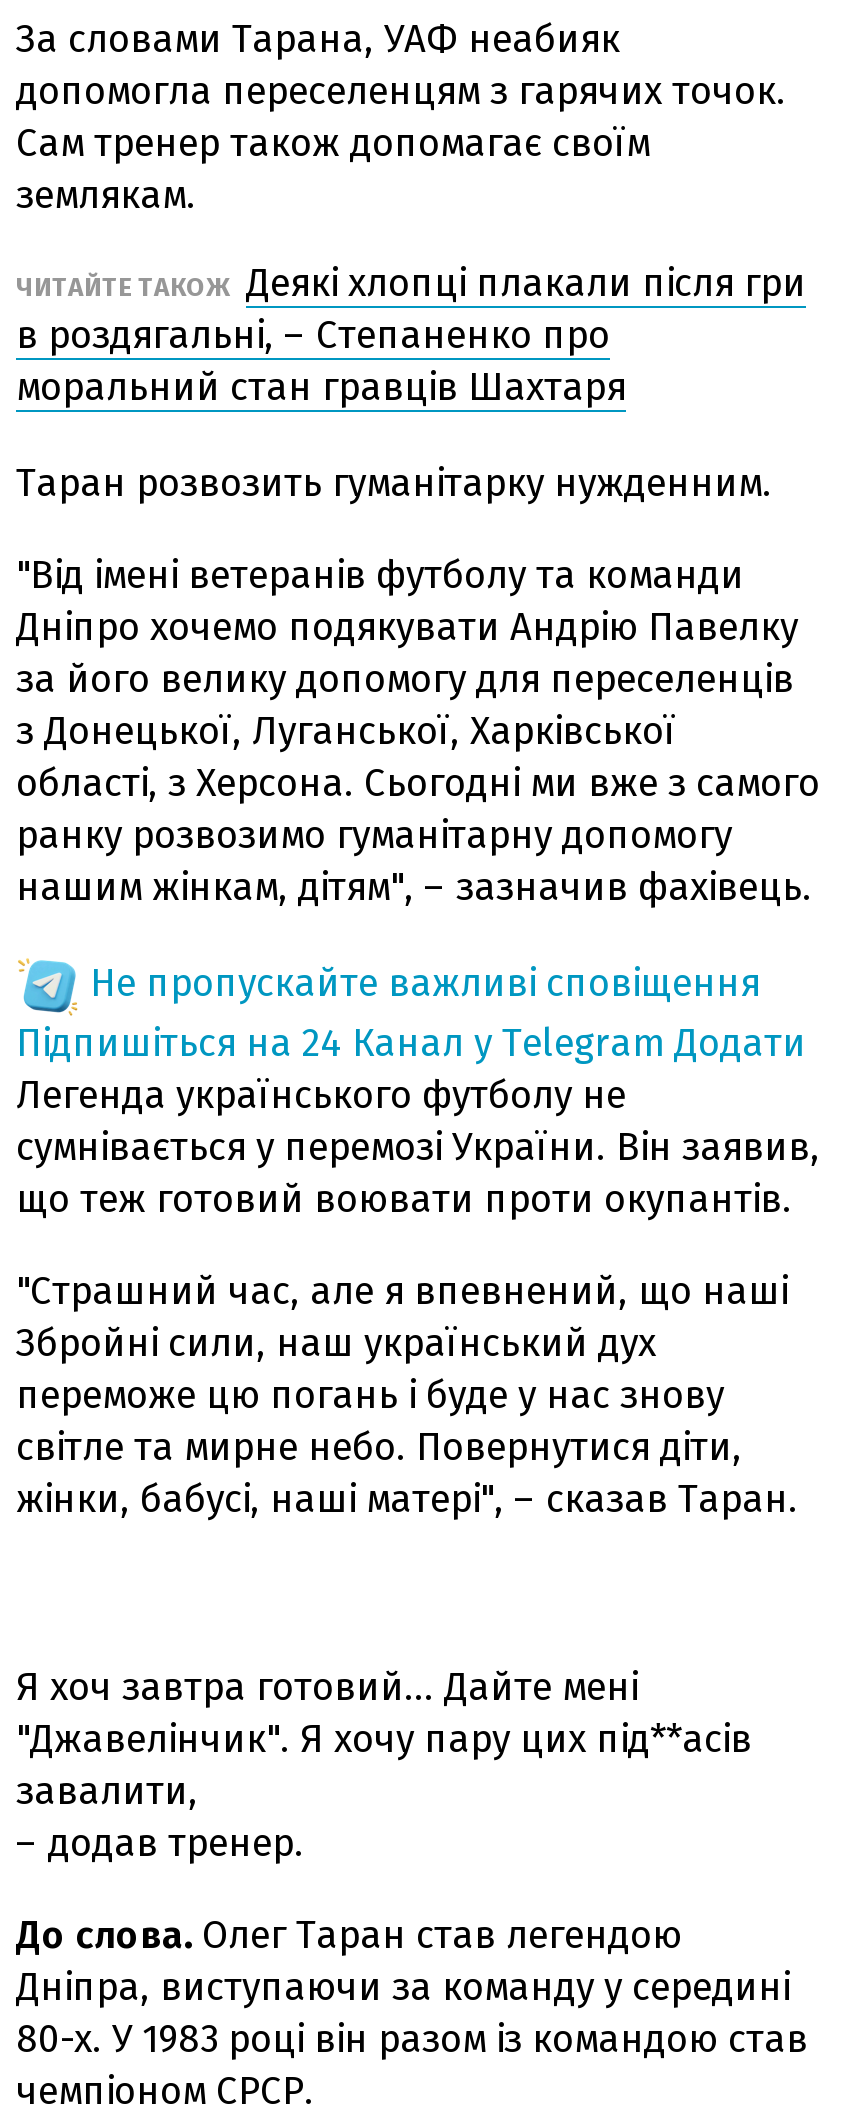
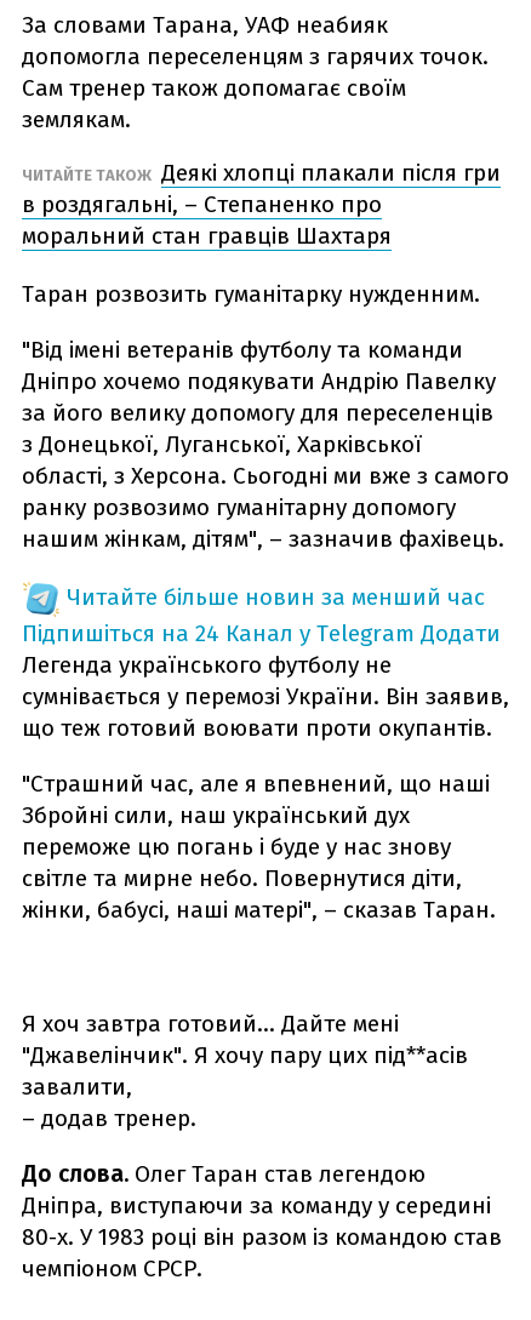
- Не пропускайте важливі сповіщення
+ Читайте більше новин за менший час
